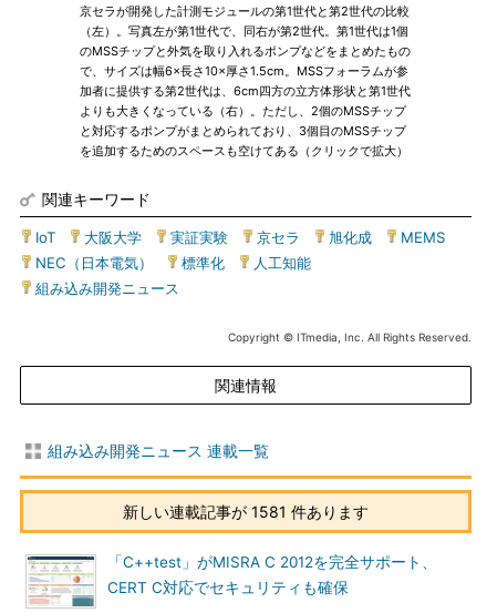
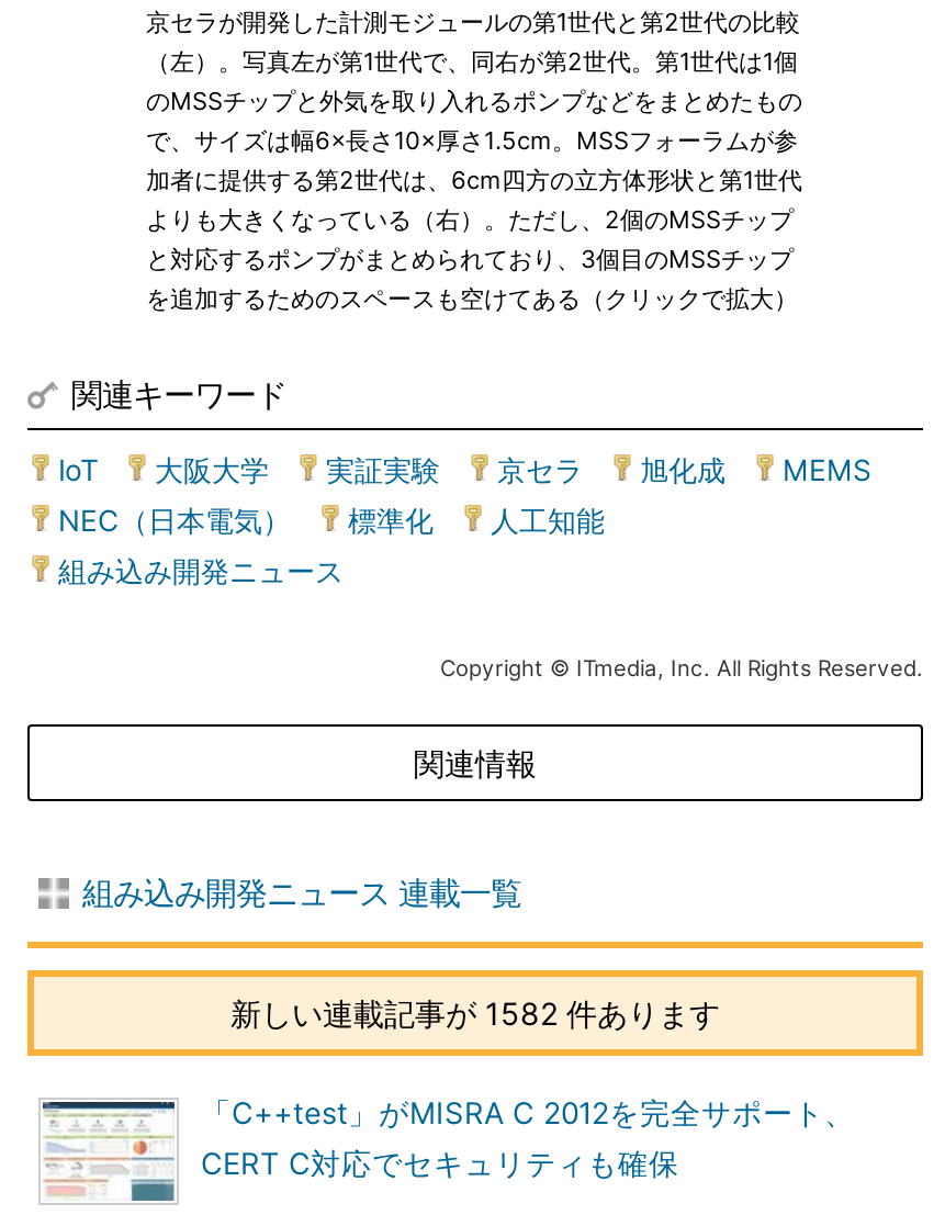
- 新しい連載記事が 1581 件あります
+ 新しい連載記事が 1582 件あります
